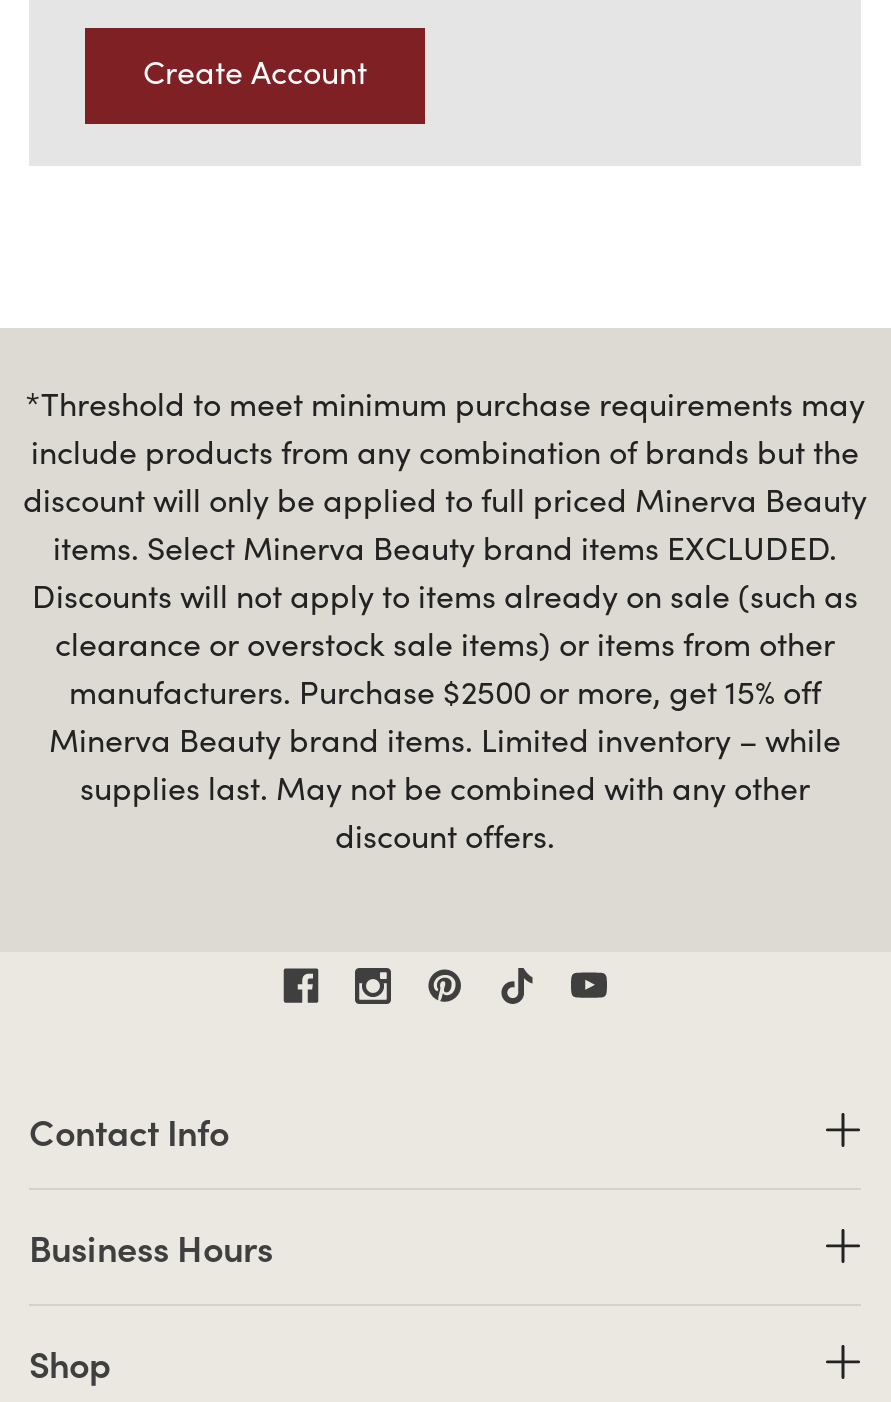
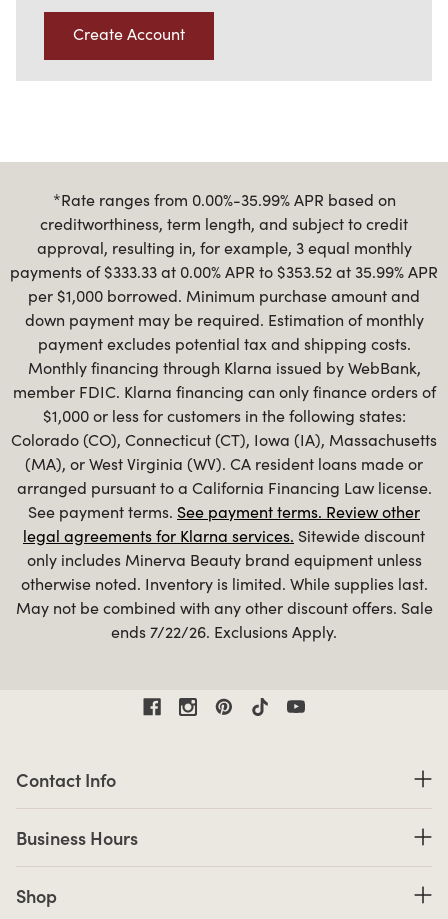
- *Threshold to meet minimum purchase requirements may
- include products from any combination of brands but the
- discount will only be applied to full priced Minerva Beauty
- items. Select Minerva Beauty brand items EXCLUDED.
- Discounts will not apply to items already on sale (such as
- clearance or overstock sale items) or items from other
- manufacturers. Purchase $2500 or more, get 15% off
- Minerva Beauty brand items. Limited inventory – while
- supplies last. May not be combined with any other
- discount offers.
+ *Rate ranges from 0.00%-35.99% APR based on
+ creditworthiness, term length, and subject to credit
+ approval, resulting in, for example, 3 equal monthly
+ payments of $333.33 at 0.00% APR to $353.52 at 35.99% APR
+ per $1,000 borrowed. Minimum purchase amount and
+ down payment may be required. Estimation of monthly
+ payment excludes potential tax and shipping costs.
+ Monthly financing through Klarna issued by WebBank,
+ member FDIC. Klarna financing can only finance orders of
+ $1,000 or less for customers in the following states:
+ Colorado (CO), Connecticut (CT), Iowa (IA), Massachusetts
+ (MA), or West Virginia (WV). CA resident loans made or
+ arranged pursuant to a California Financing Law license.
+ See payment terms. See payment terms. Review other
+ legal agreements for Klarna services. Sitewide discount
+ only includes Minerva Beauty brand equipment unless
+ otherwise noted. Inventory is limited. While supplies last.
+ May not be combined with any other discount offers. Sale
+ ends 7/22/26. Exclusions Apply.
